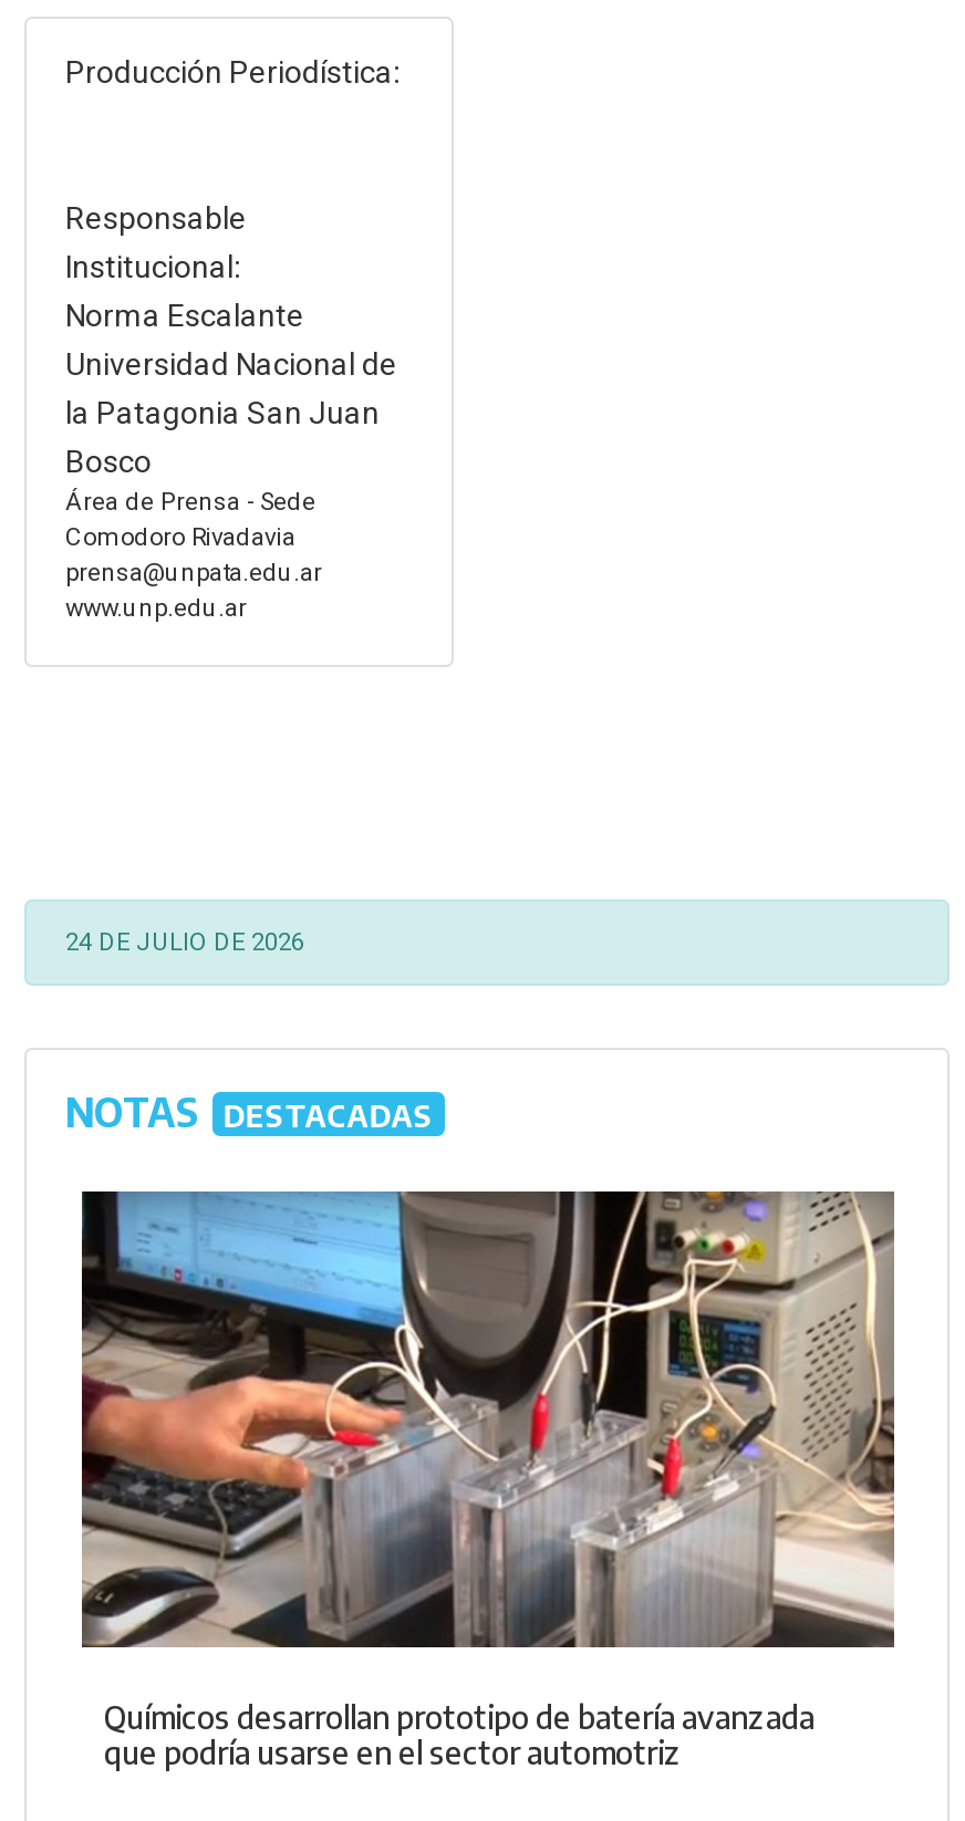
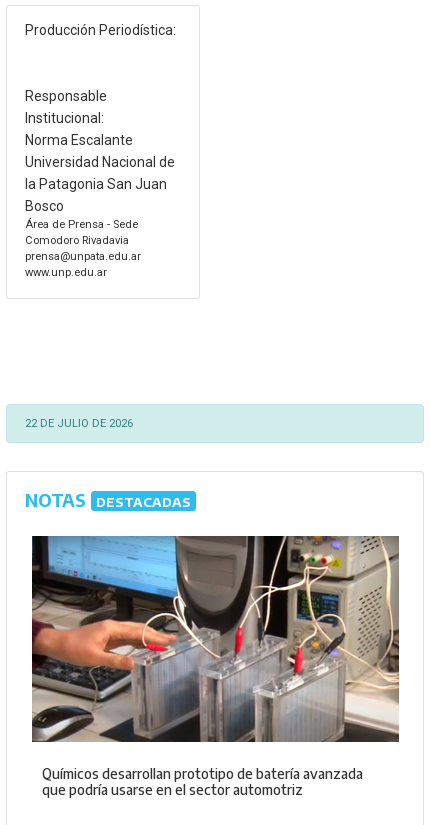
- 24 DE JULIO DE 2026
+ 22 DE JULIO DE 2026
